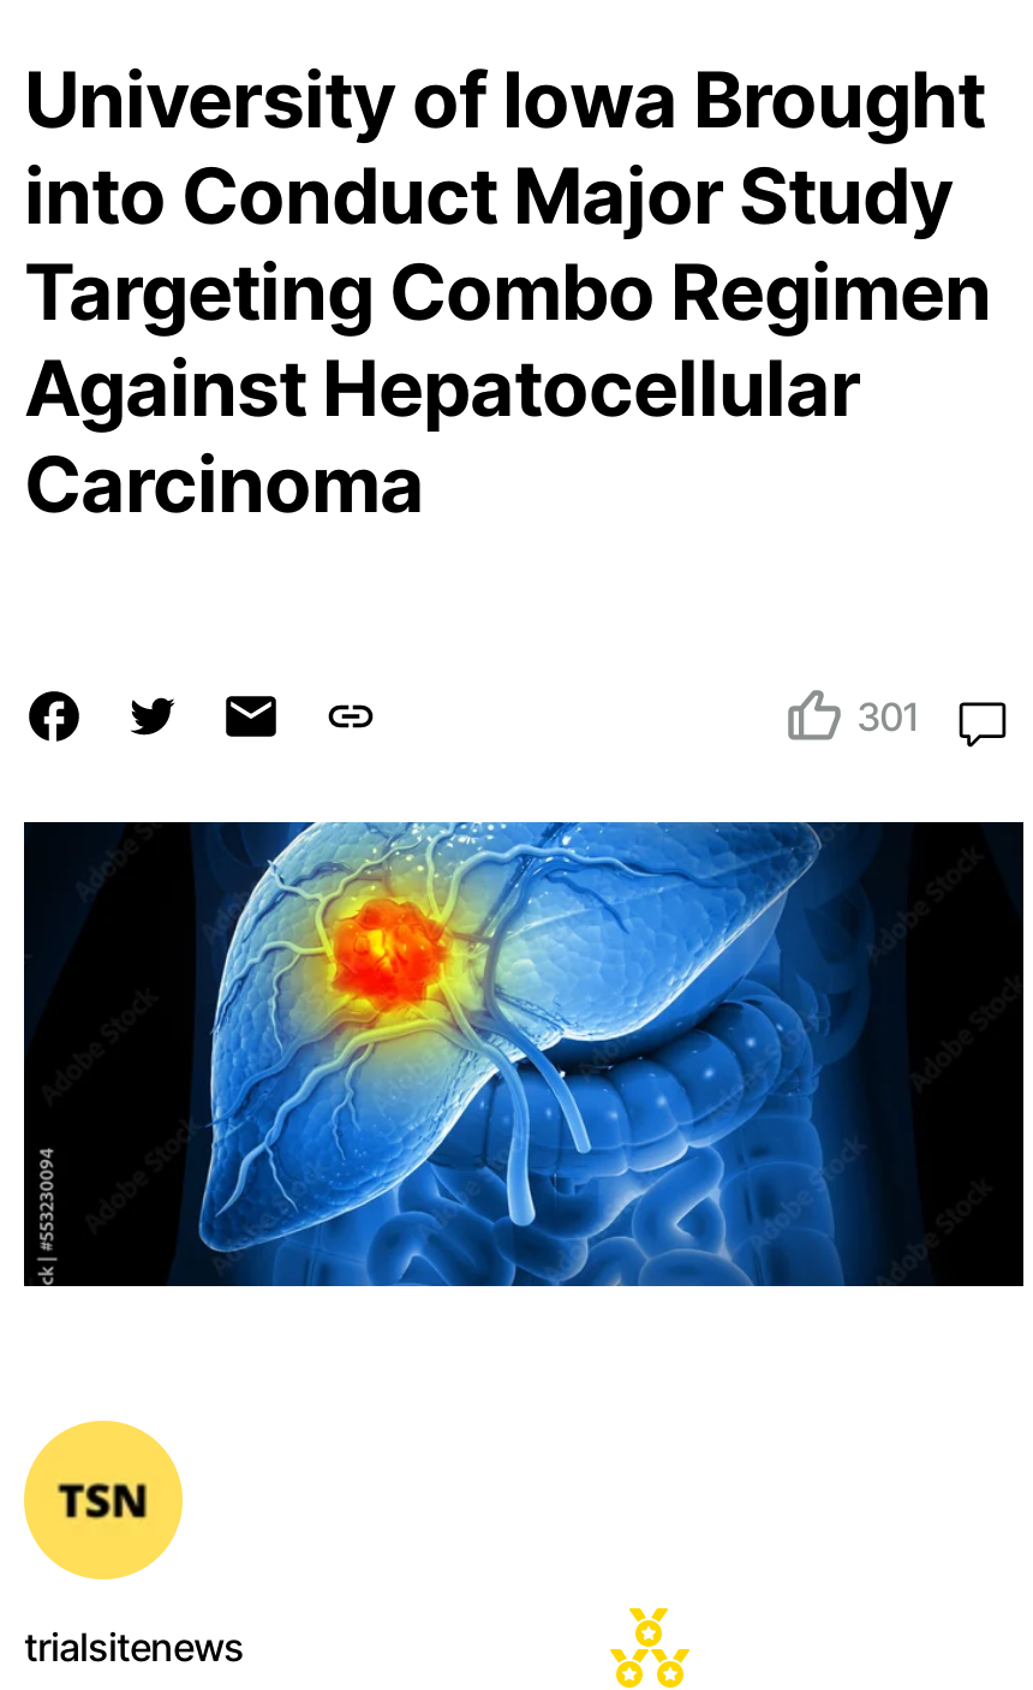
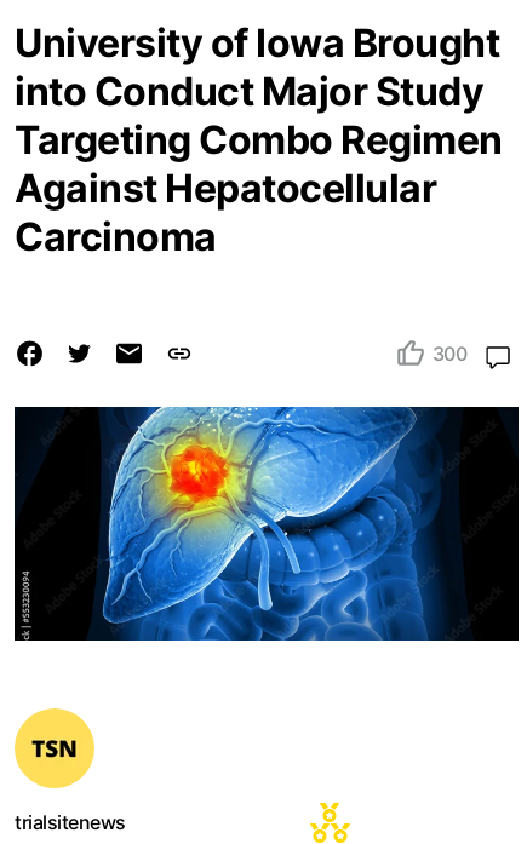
- 301
+ 300
